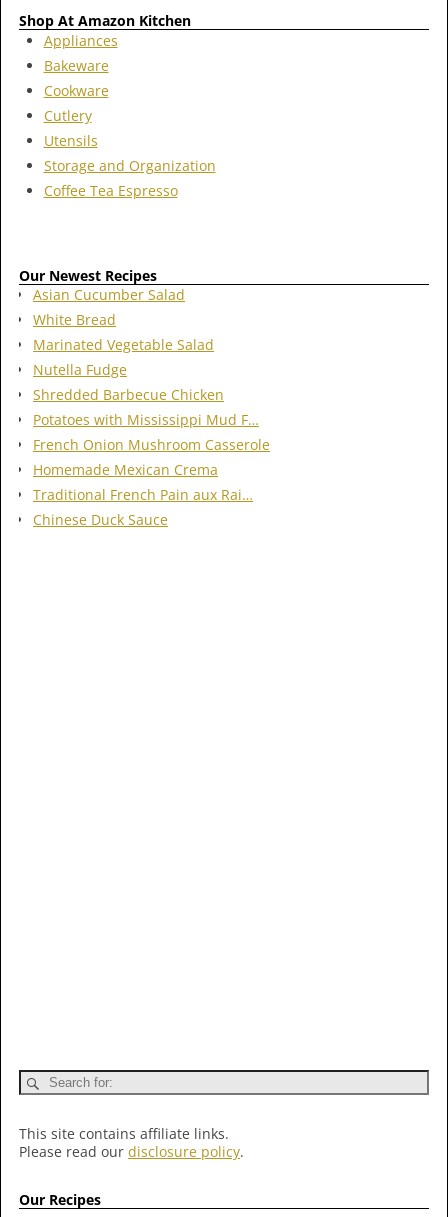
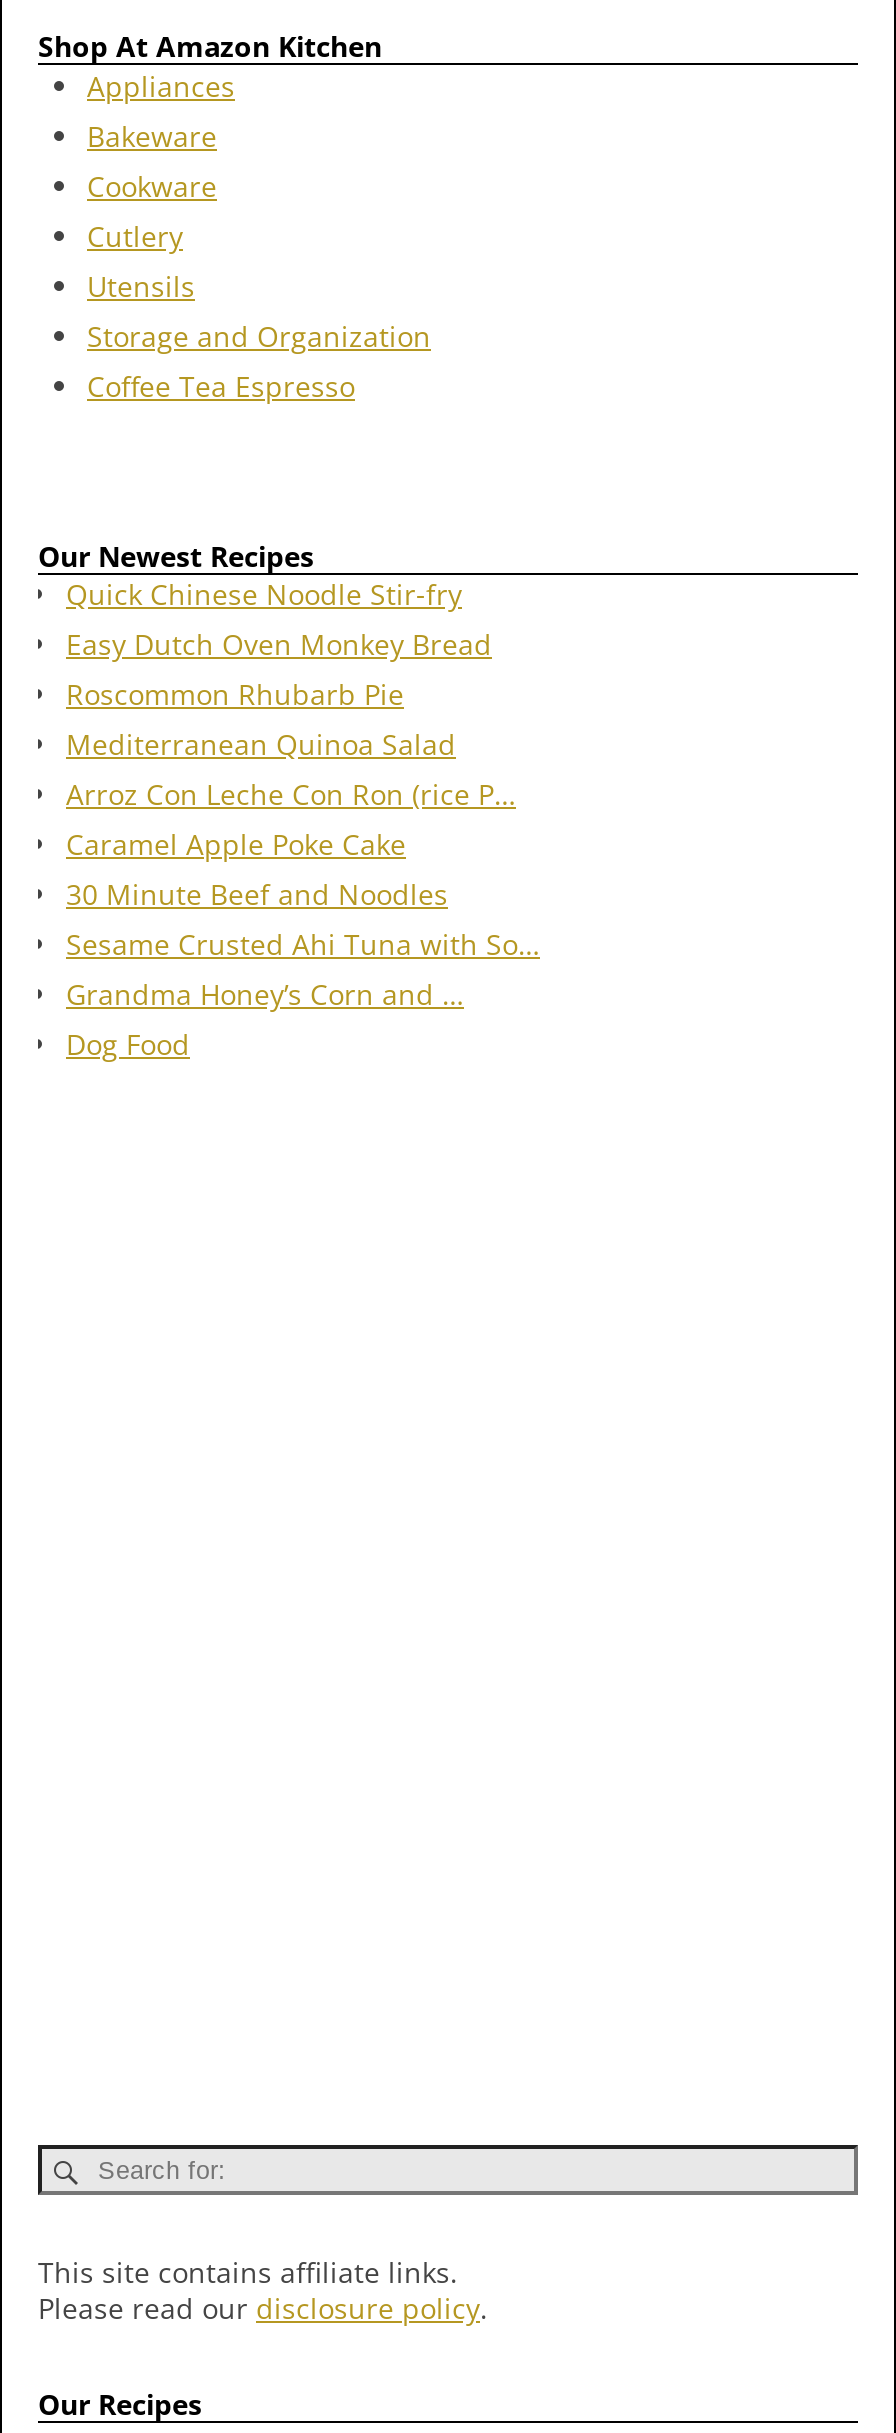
- Asian Cucumber Salad
- White Bread
- Marinated Vegetable Salad
- Nutella Fudge
- Shredded Barbecue Chicken
- Potatoes with Mississippi Mud F…
- French Onion Mushroom Casserole
- Homemade Mexican Crema
- Traditional French Pain aux Rai…
- Chinese Duck Sauce
+ Quick Chinese Noodle Stir-fry
+ Easy Dutch Oven Monkey Bread
+ Roscommon Rhubarb Pie
+ Mediterranean Quinoa Salad
+ Arroz Con Leche Con Ron (rice P…
+ Caramel Apple Poke Cake
+ 30 Minute Beef and Noodles
+ Sesame Crusted Ahi Tuna with So…
+ Grandma Honey’s Corn and …
+ Dog Food
